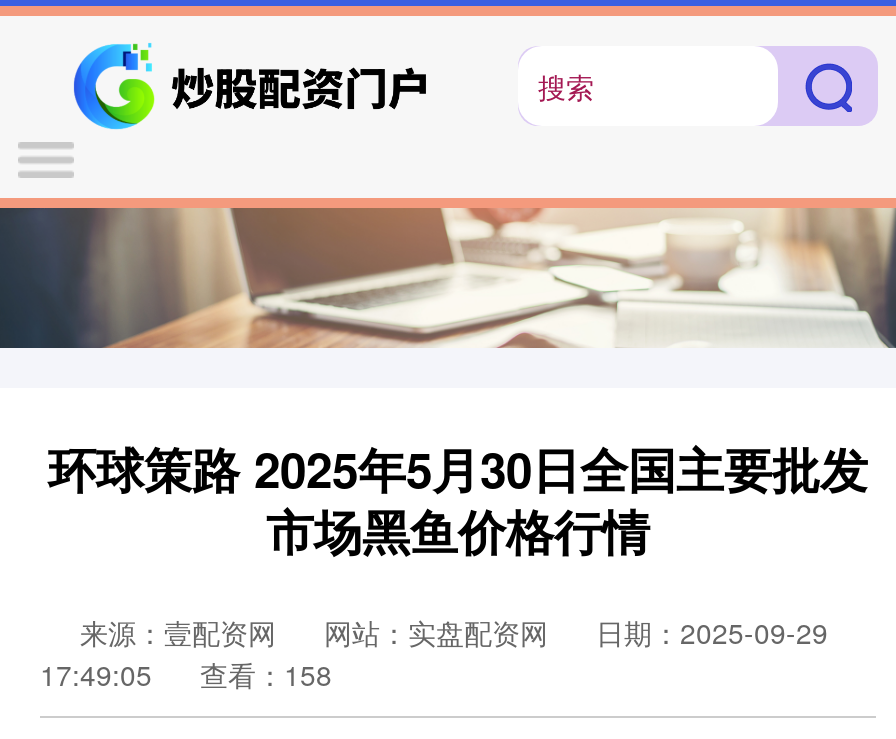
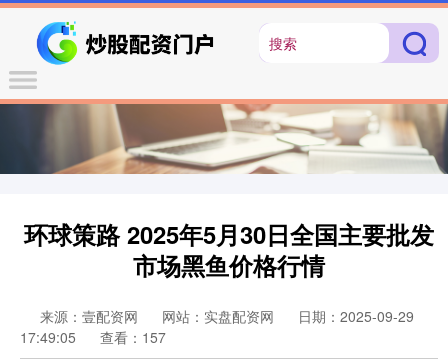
- 17:49:05 查看：158
+ 17:49:05 查看：157
